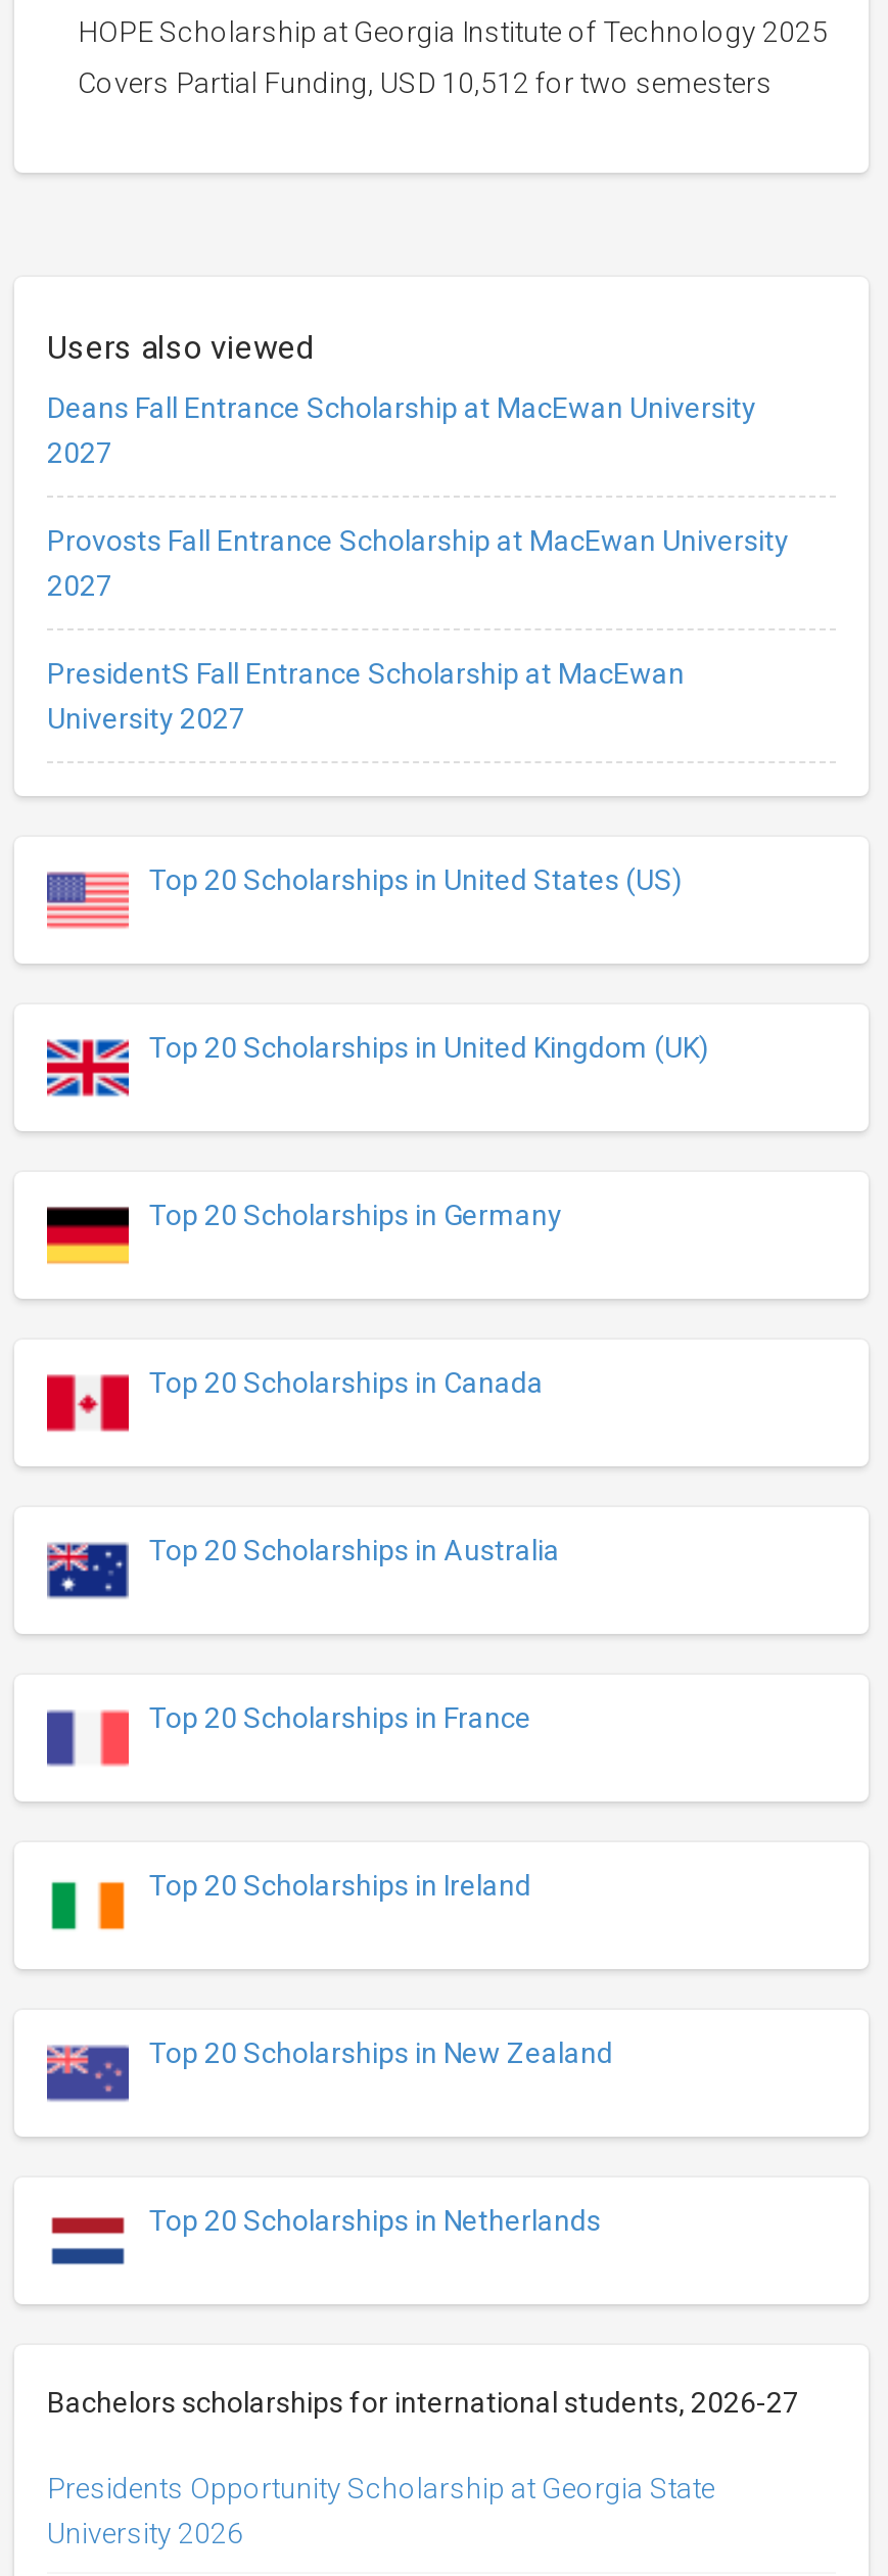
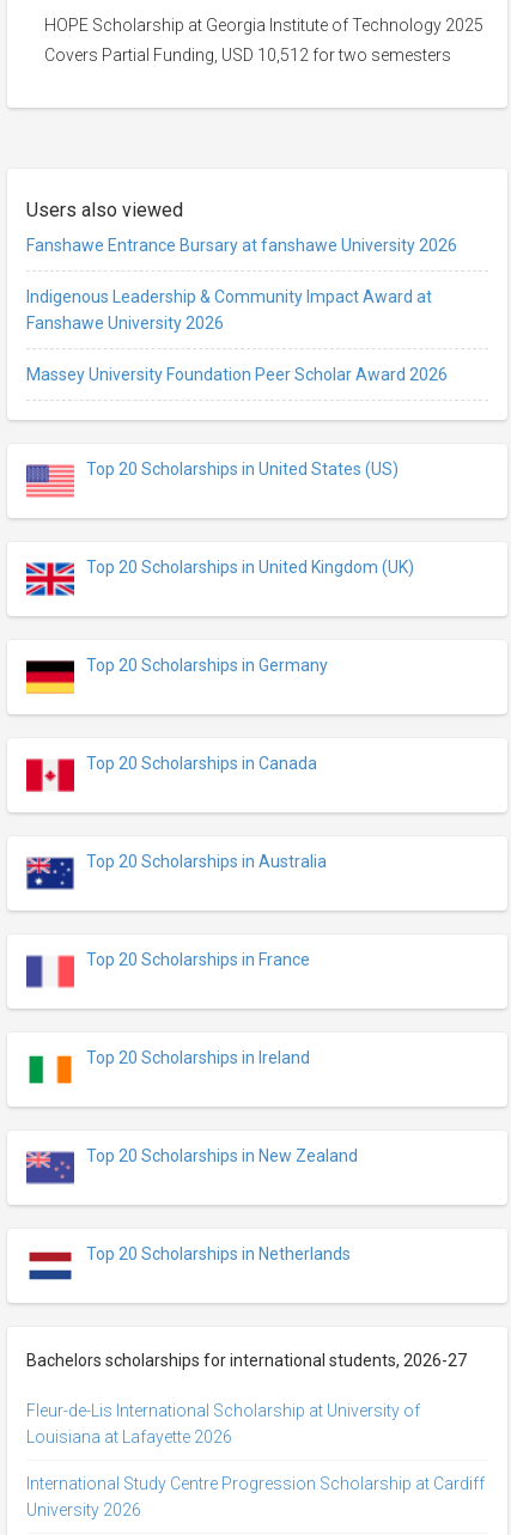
- Deans Fall Entrance Scholarship at MacEwan University
- 2027
+ Fanshawe Entrance Bursary at fanshawe University 2026

- Provosts Fall Entrance Scholarship at MacEwan University
- 2027
+ Indigenous Leadership & Community Impact Award at
+ Fanshawe University 2026

- PresidentS Fall Entrance Scholarship at MacEwan
- University 2027
+ Massey University Foundation Peer Scholar Award 2026

moved up: Top 20 Scholarships in United States (US) | Top 20 Scholarships in United Kingdom (UK) | Top 20 Scholarships in Germany | ... | Top 20 Scholarships in Netherlands | Bachelors scholarships for international students, 2026-27

- Presidents Opportunity Scholarship at Georgia State
+ Fleur-de-Lis International Scholarship at University of
+ Louisiana at Lafayette 2026
+ International Study Centre Progression Scholarship at Cardiff
